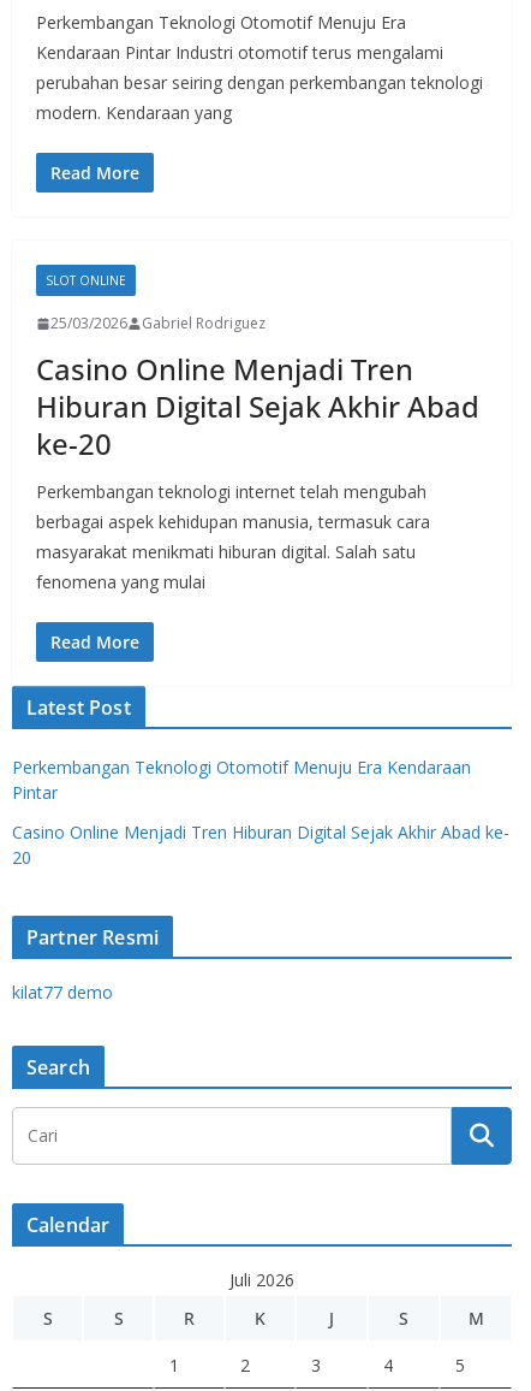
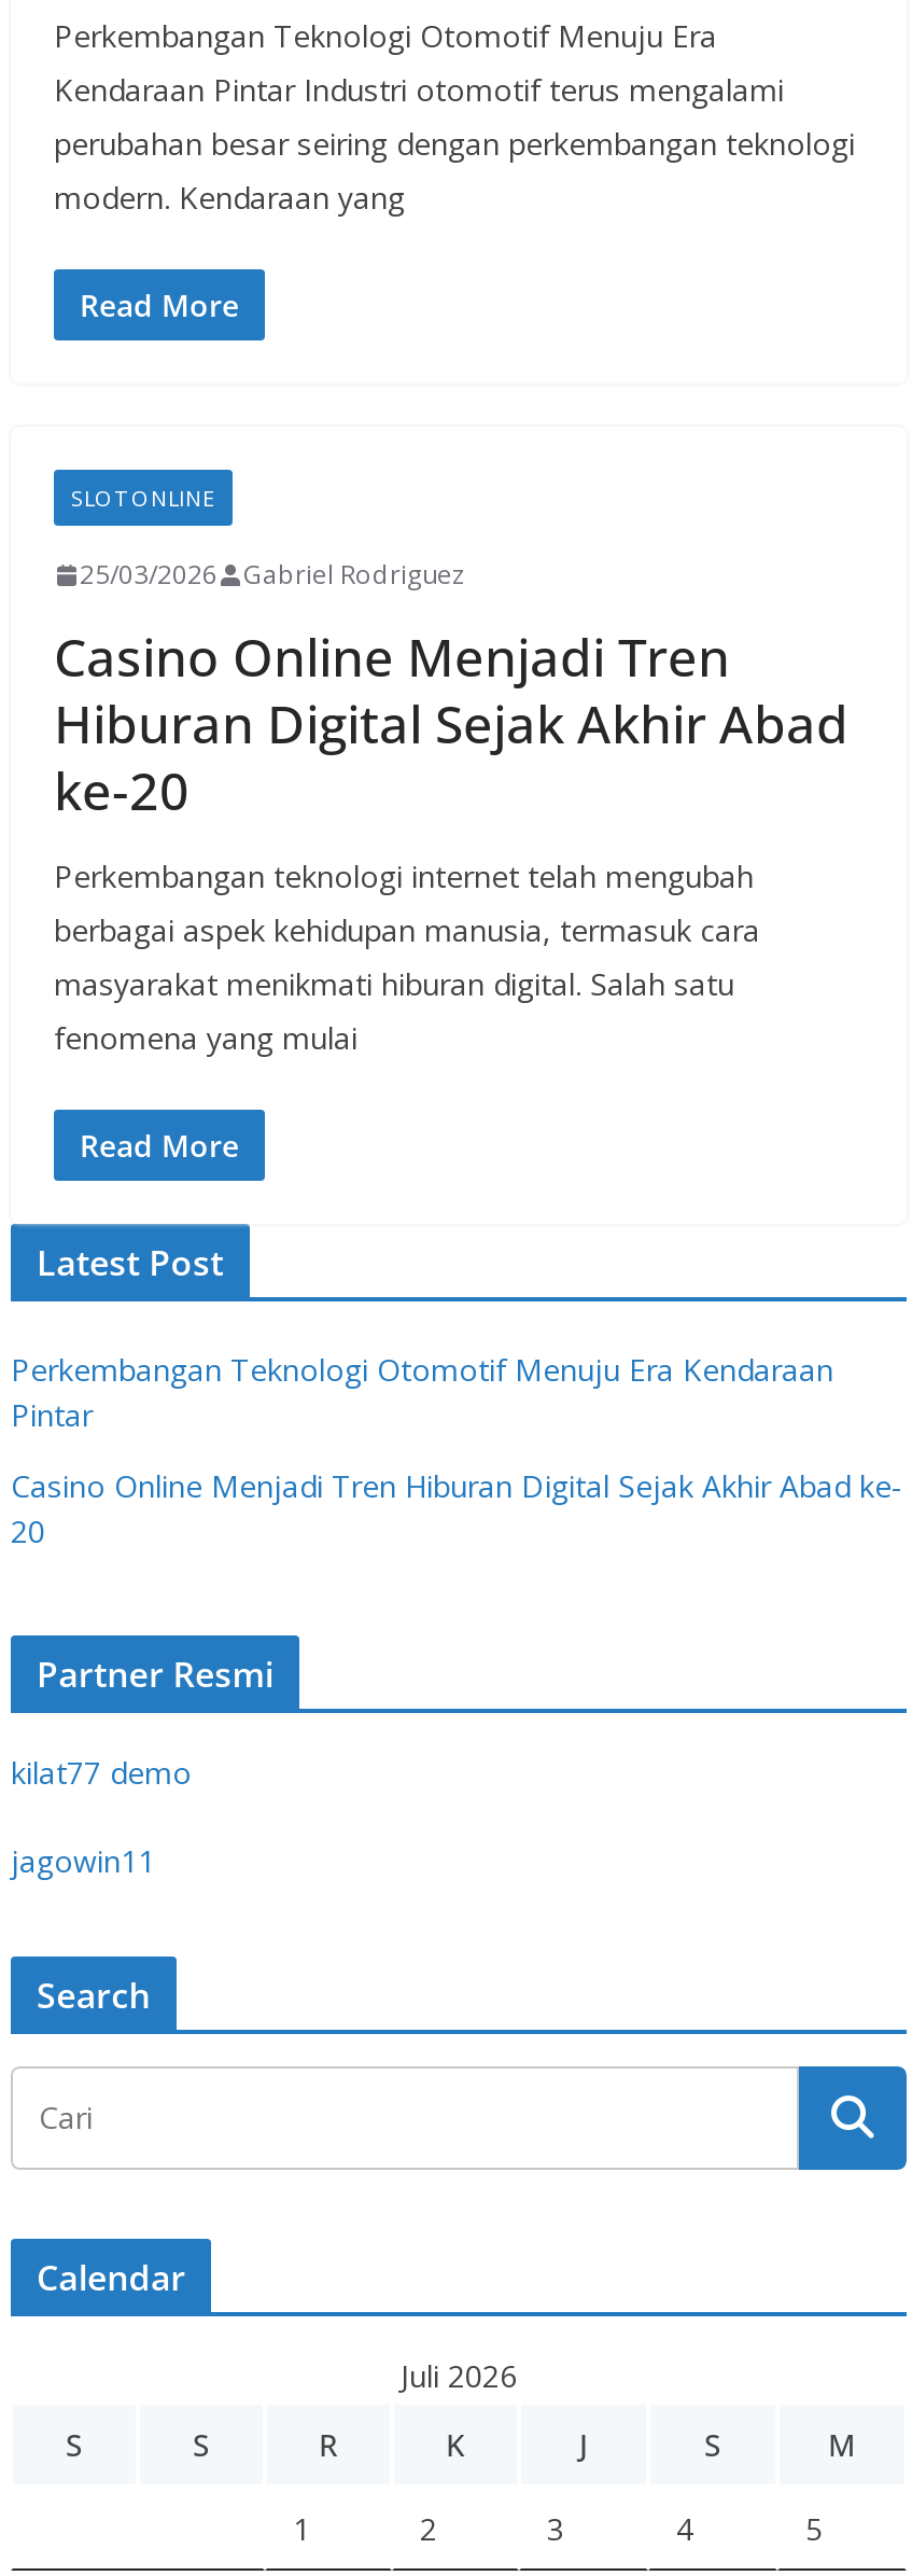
+ jagowin11
